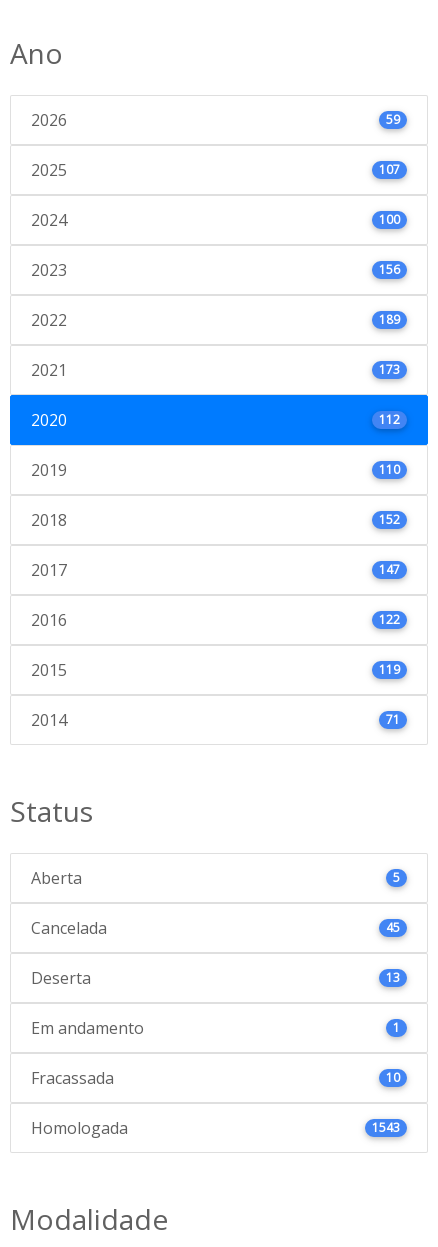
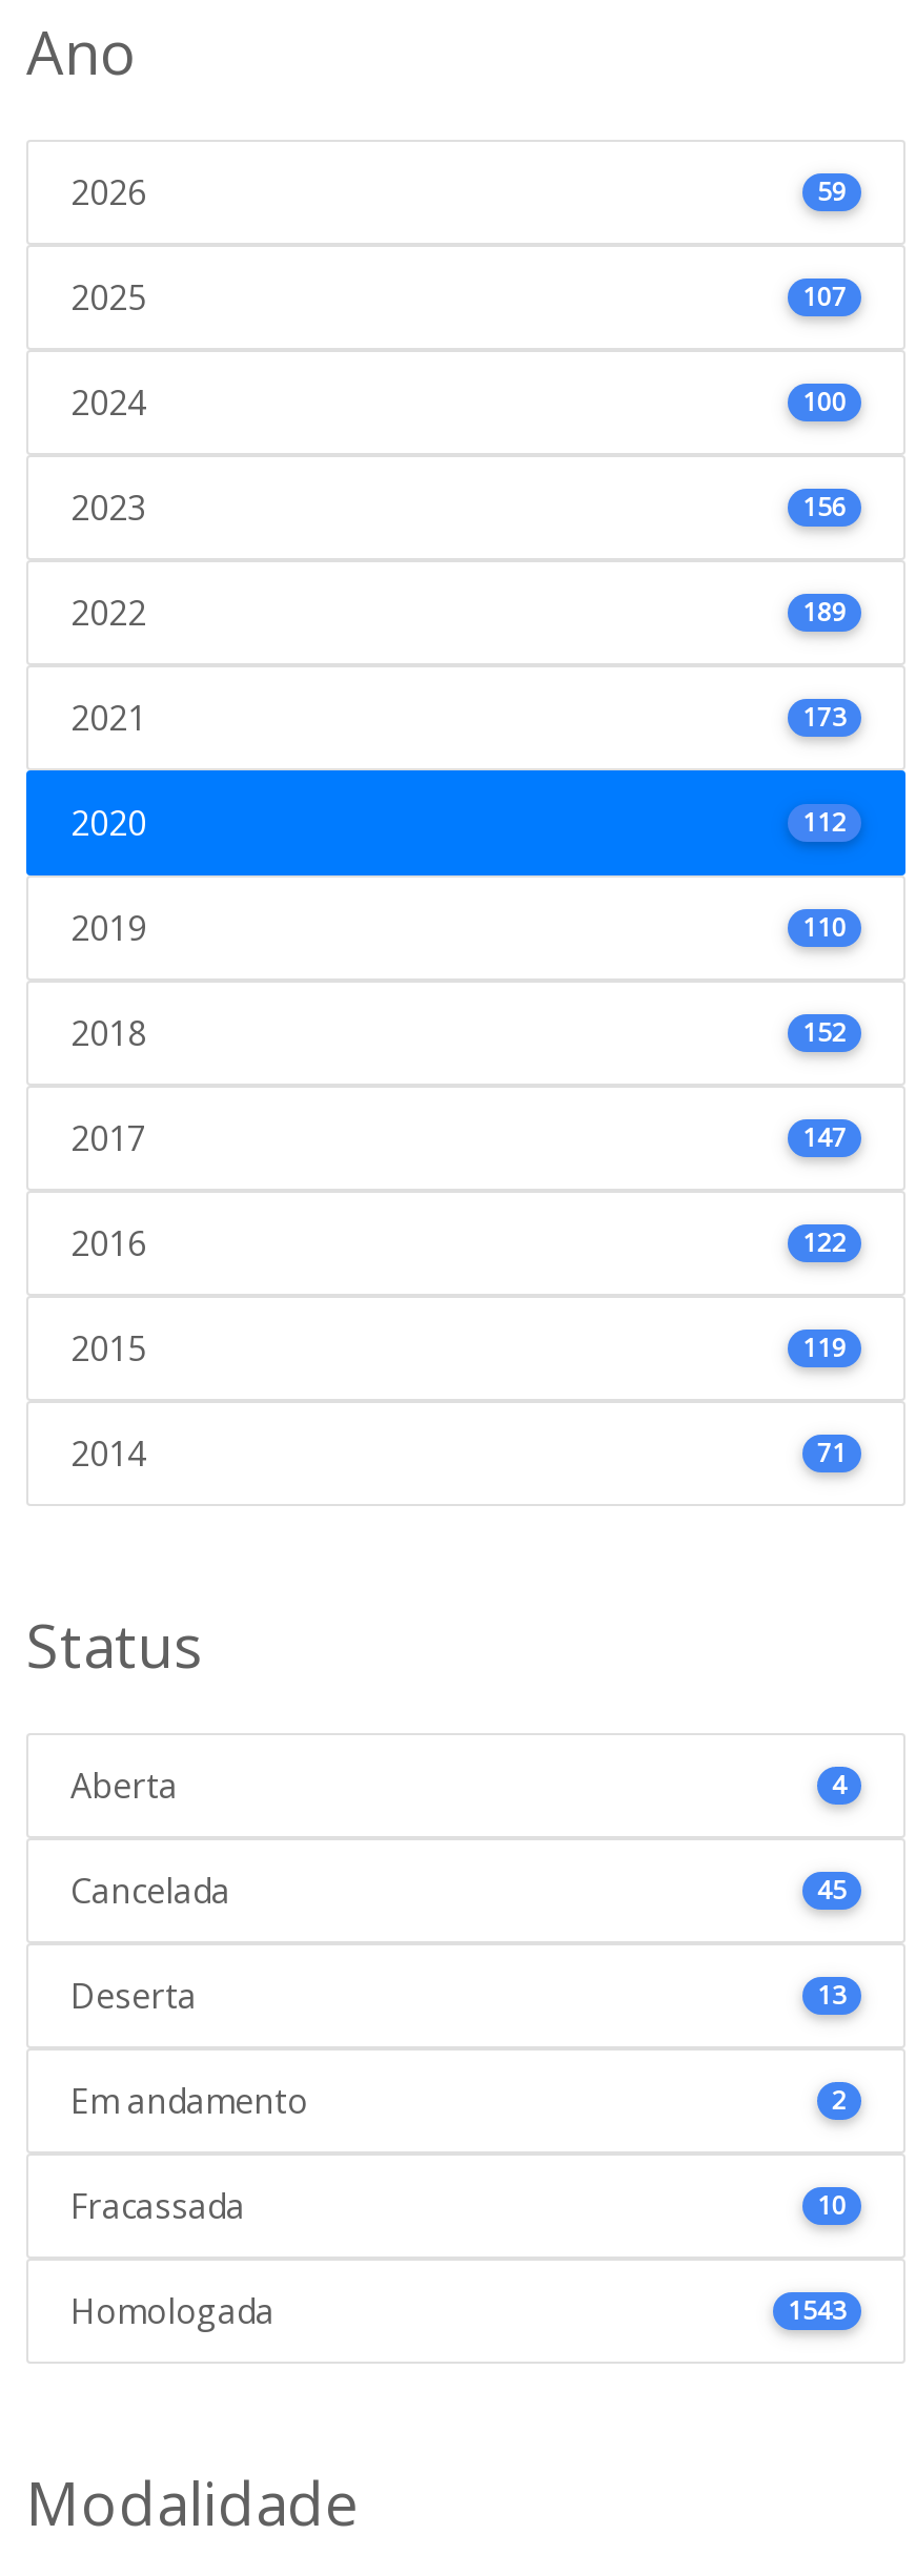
- 5
+ 4

- 1
+ 2
